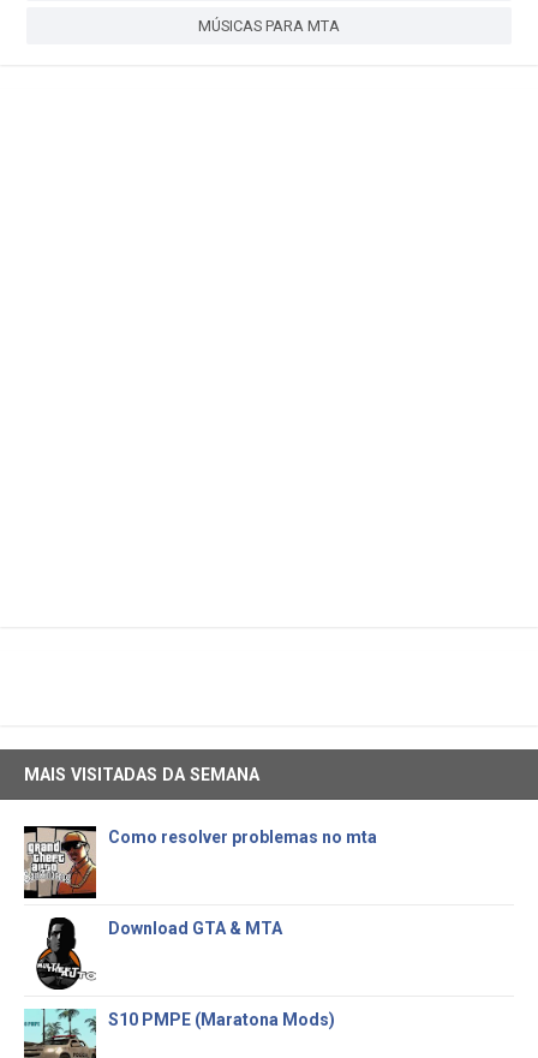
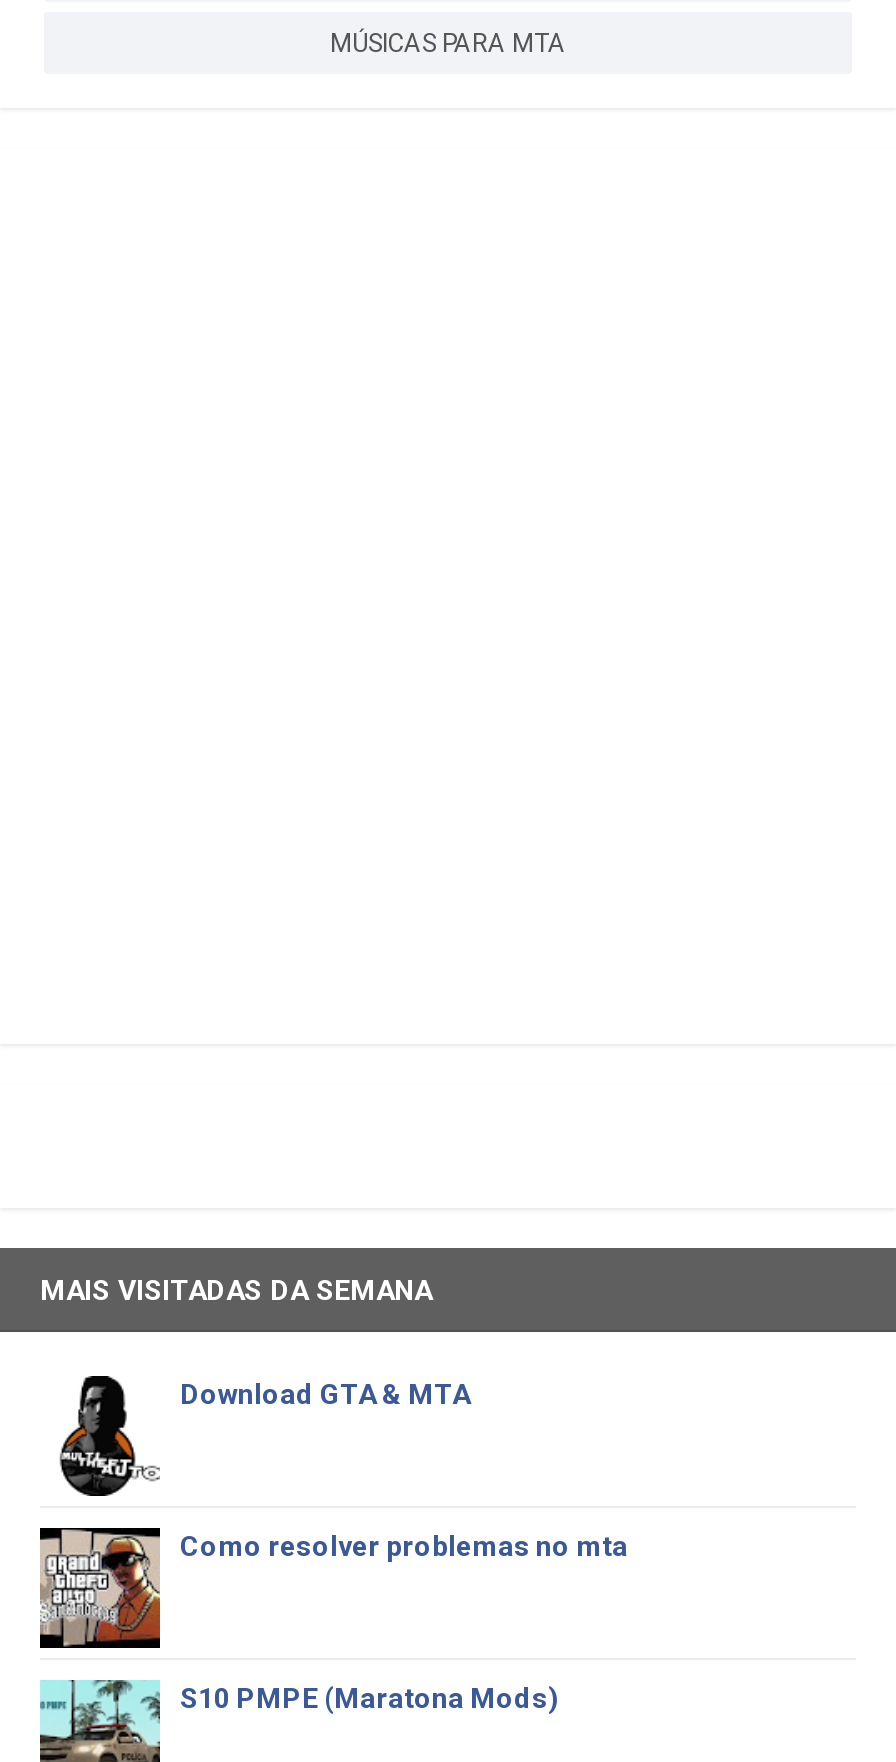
moved down: [image] | Como resolver problemas no mta

moved up: [image] | Download GTA & MTA
